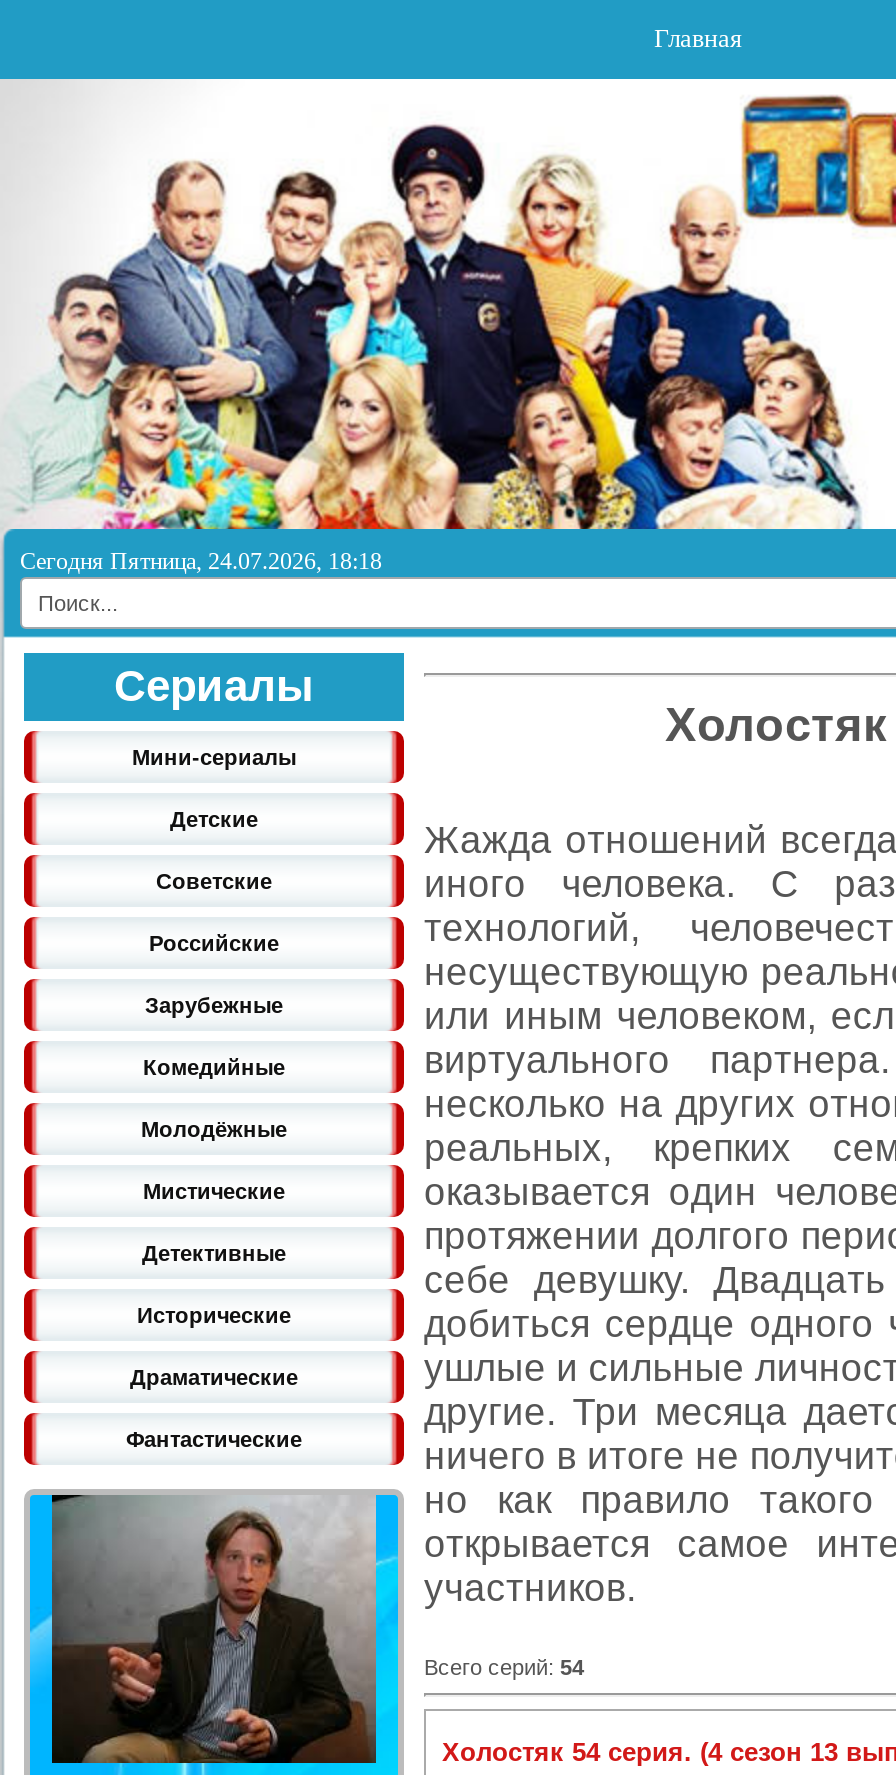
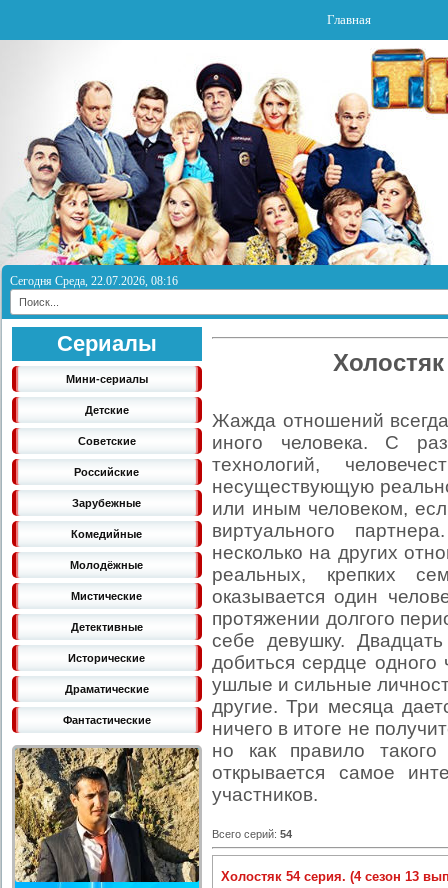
- Сегодня Пятница, 24.07.2026, 18:18
+ Сегодня Среда, 22.07.2026, 08:16

- [image]
+ [image]
